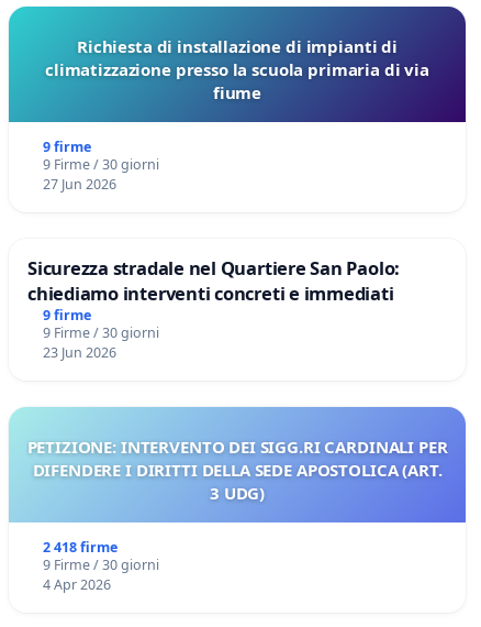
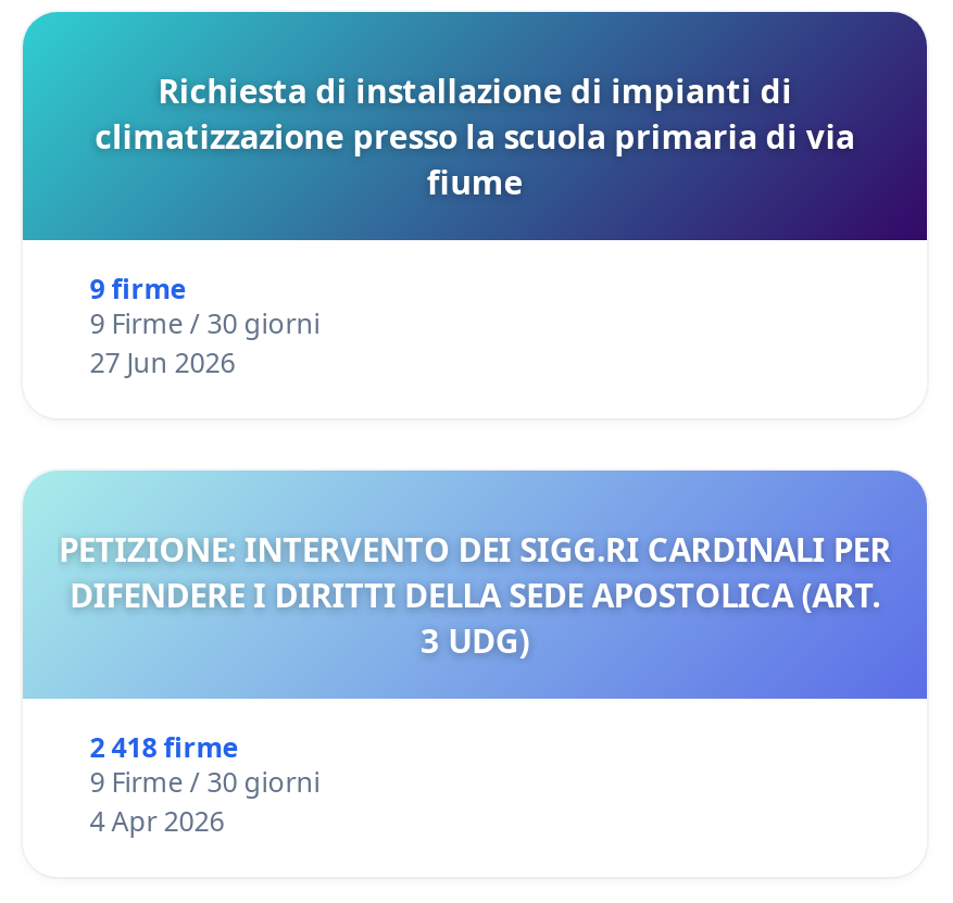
- Sicurezza stradale nel Quartiere San Paolo:
- chiediamo interventi concreti e immediati
- 9 firme
- 9 Firme / 30 giorni
- 23 Jun 2026
